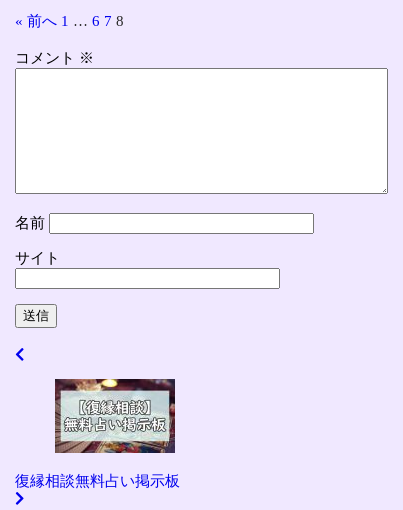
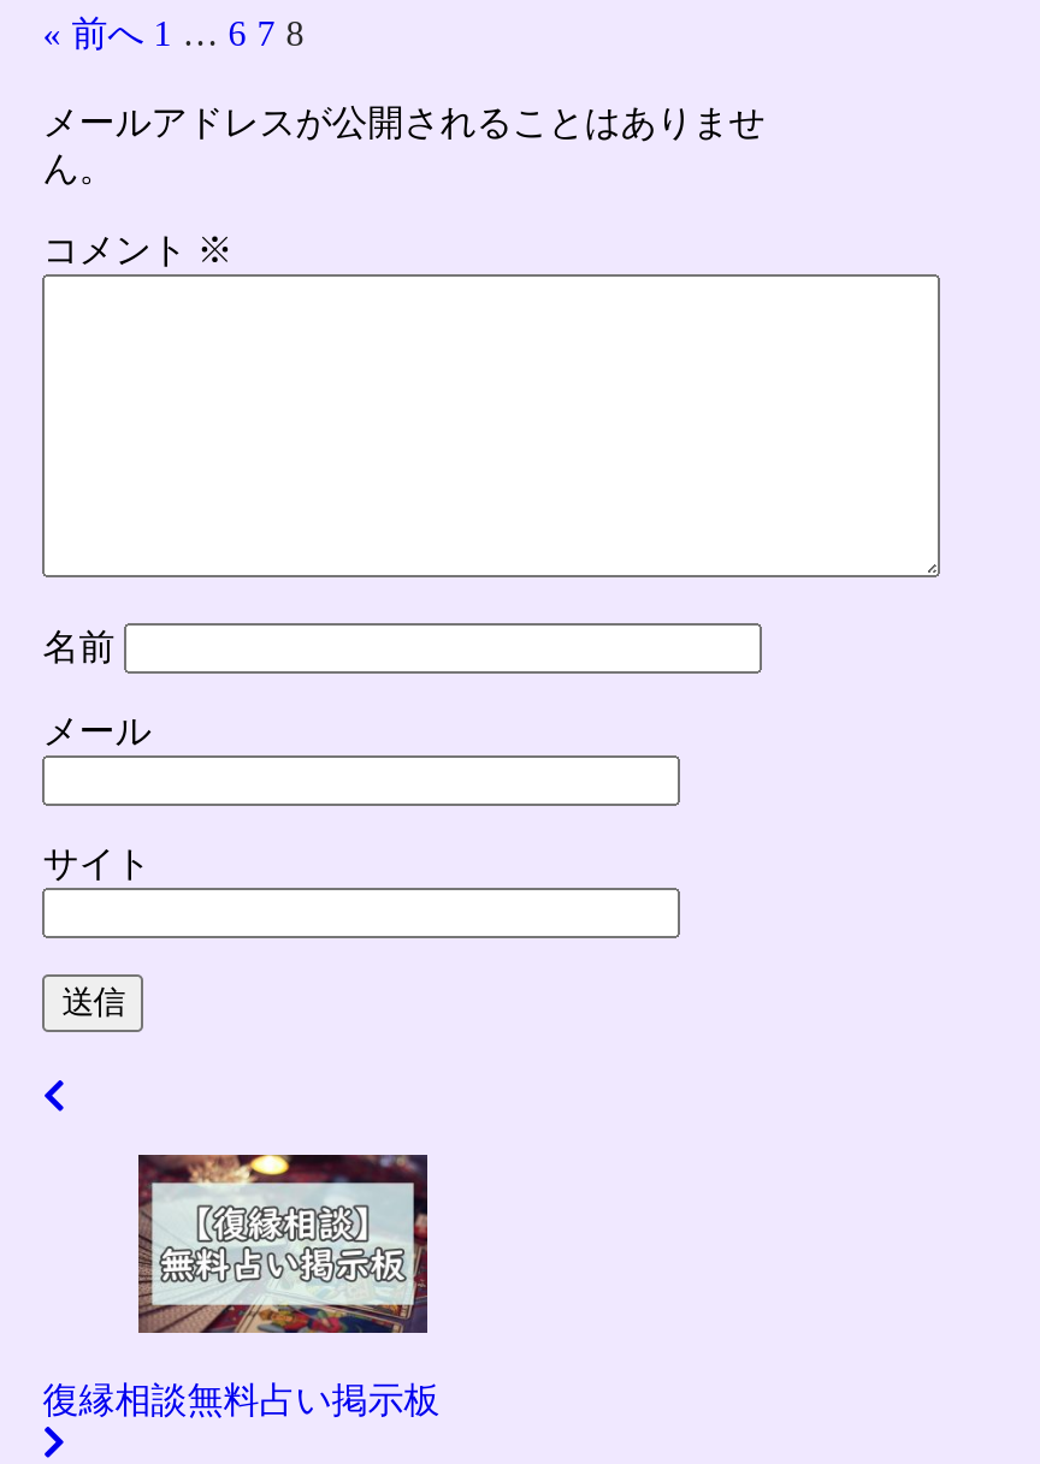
+ メールアドレスが公開されることはありませ
+ ん。

+ メール
